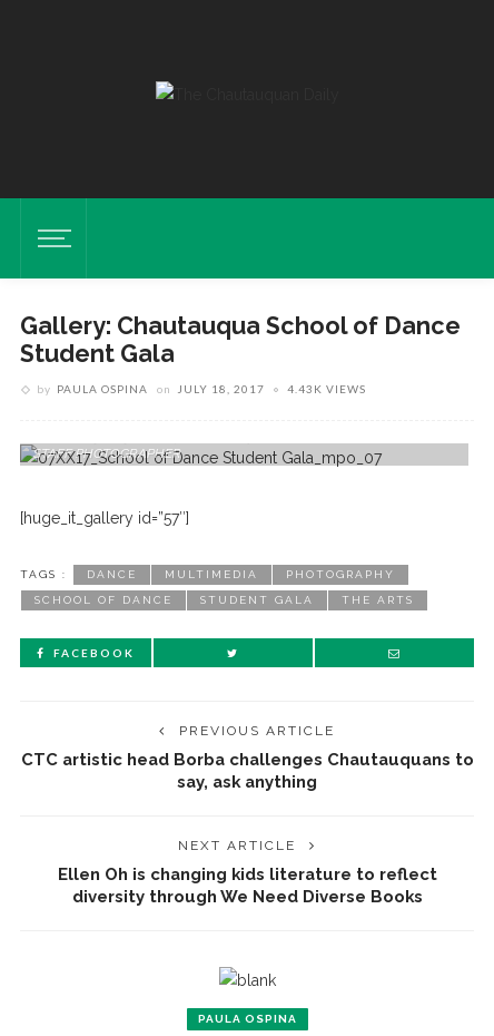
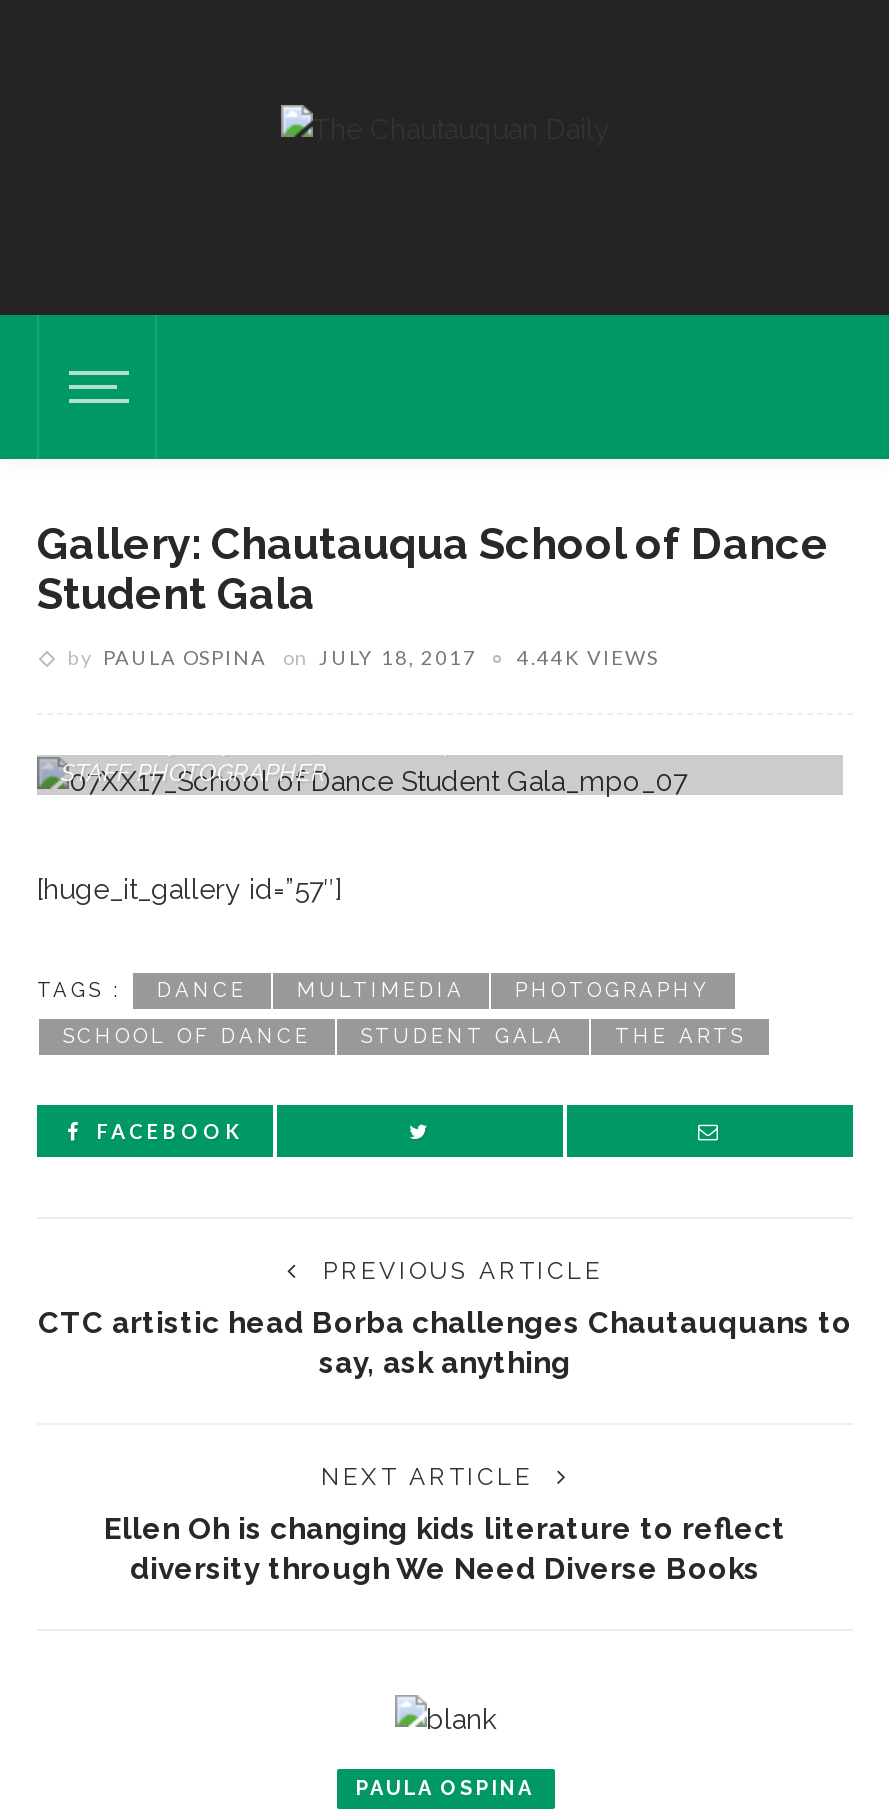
- by PAULA OSPINA on JULY 18, 2017 4.43K VIEWS
+ by PAULA OSPINA on JULY 18, 2017 4.44K VIEWS
